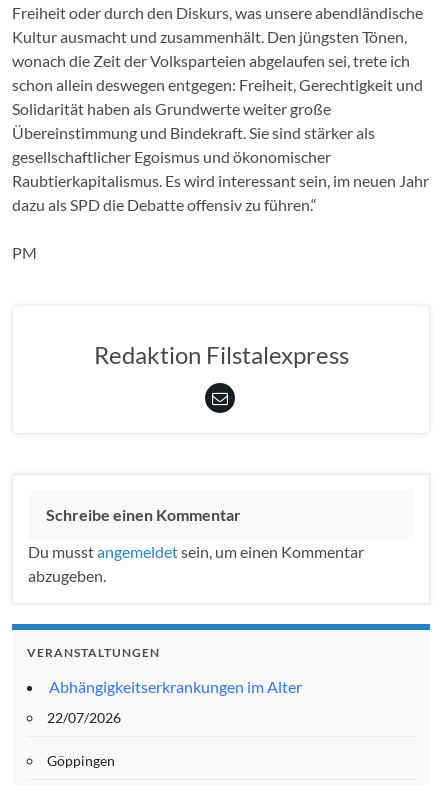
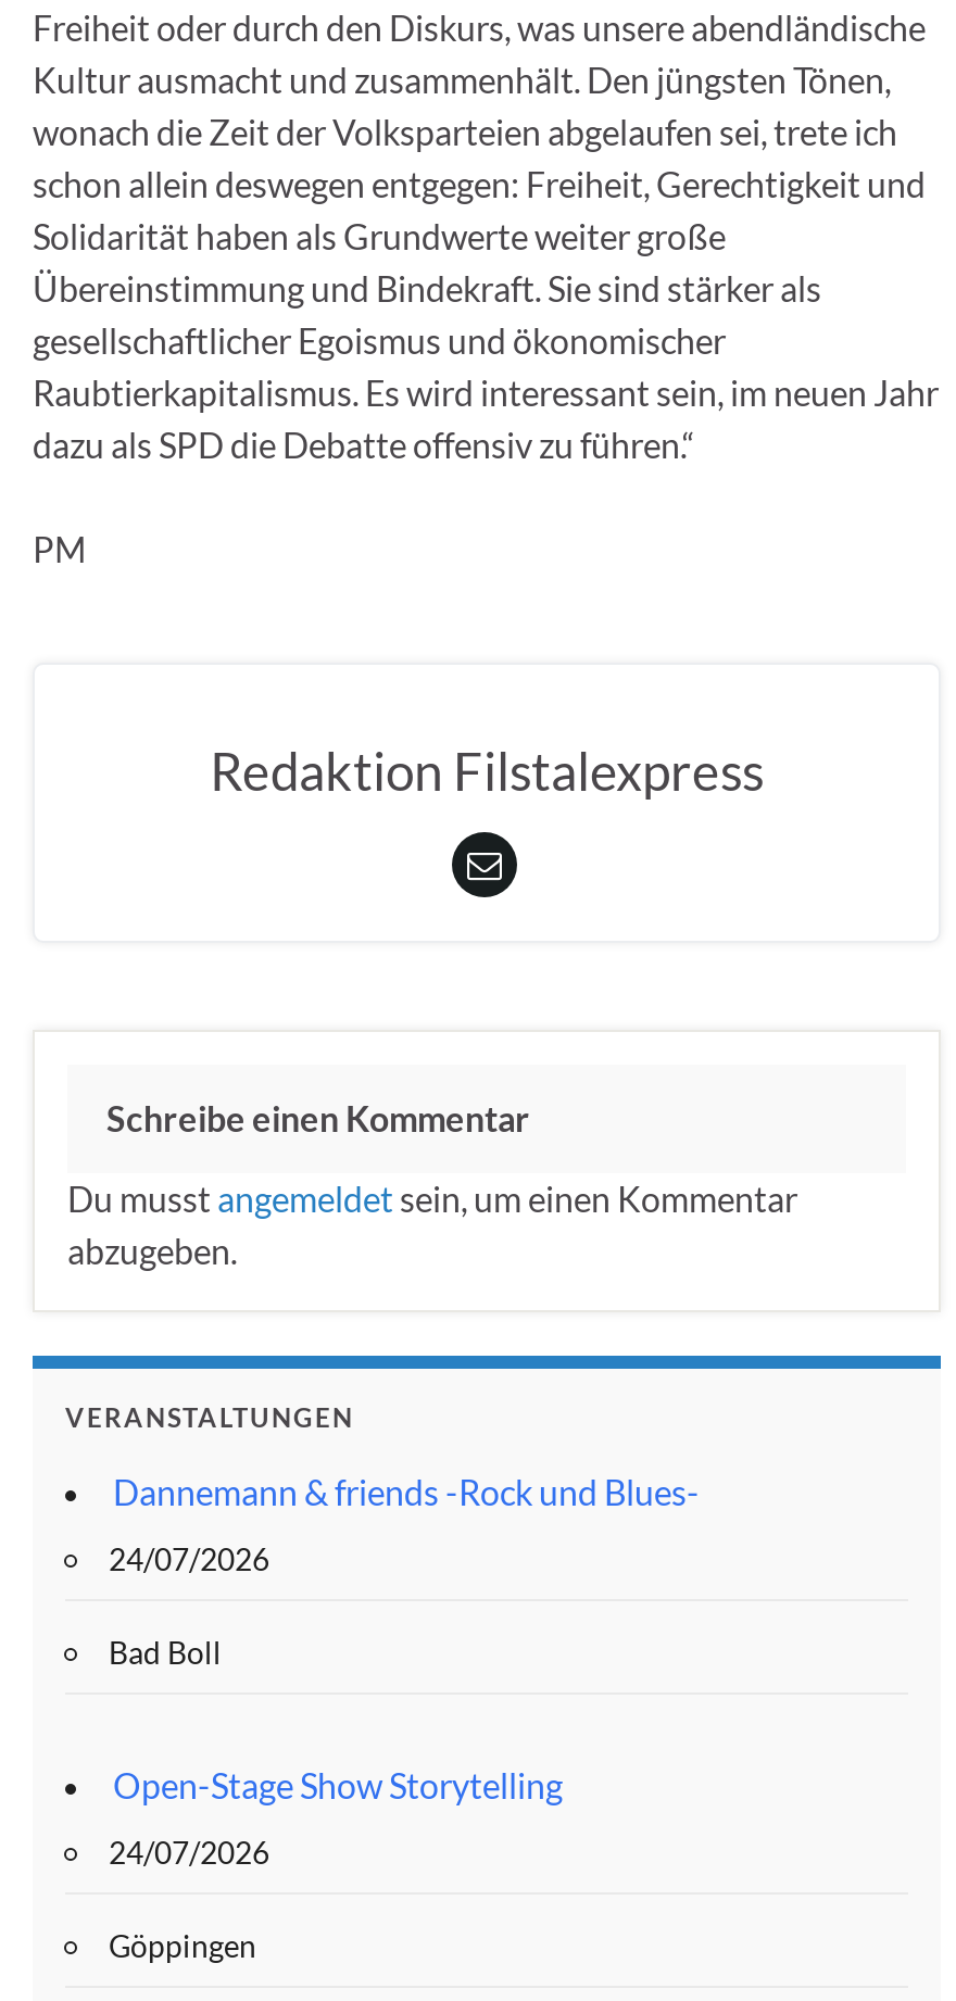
- Abhängigkeitserkrankungen im Alter
- 22/07/2026
+ Dannemann & friends -Rock und Blues-
+ 24/07/2026
+ Bad Boll
+ Open-Stage Show Storytelling
+ 24/07/2026
